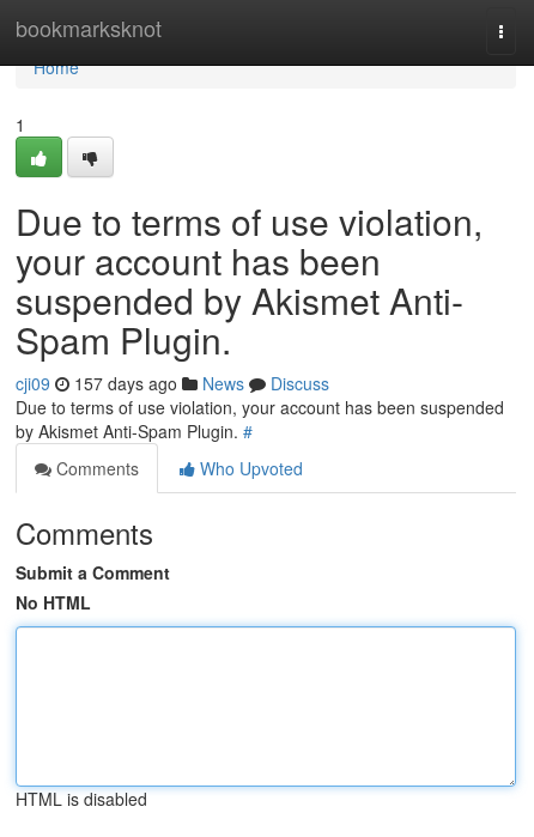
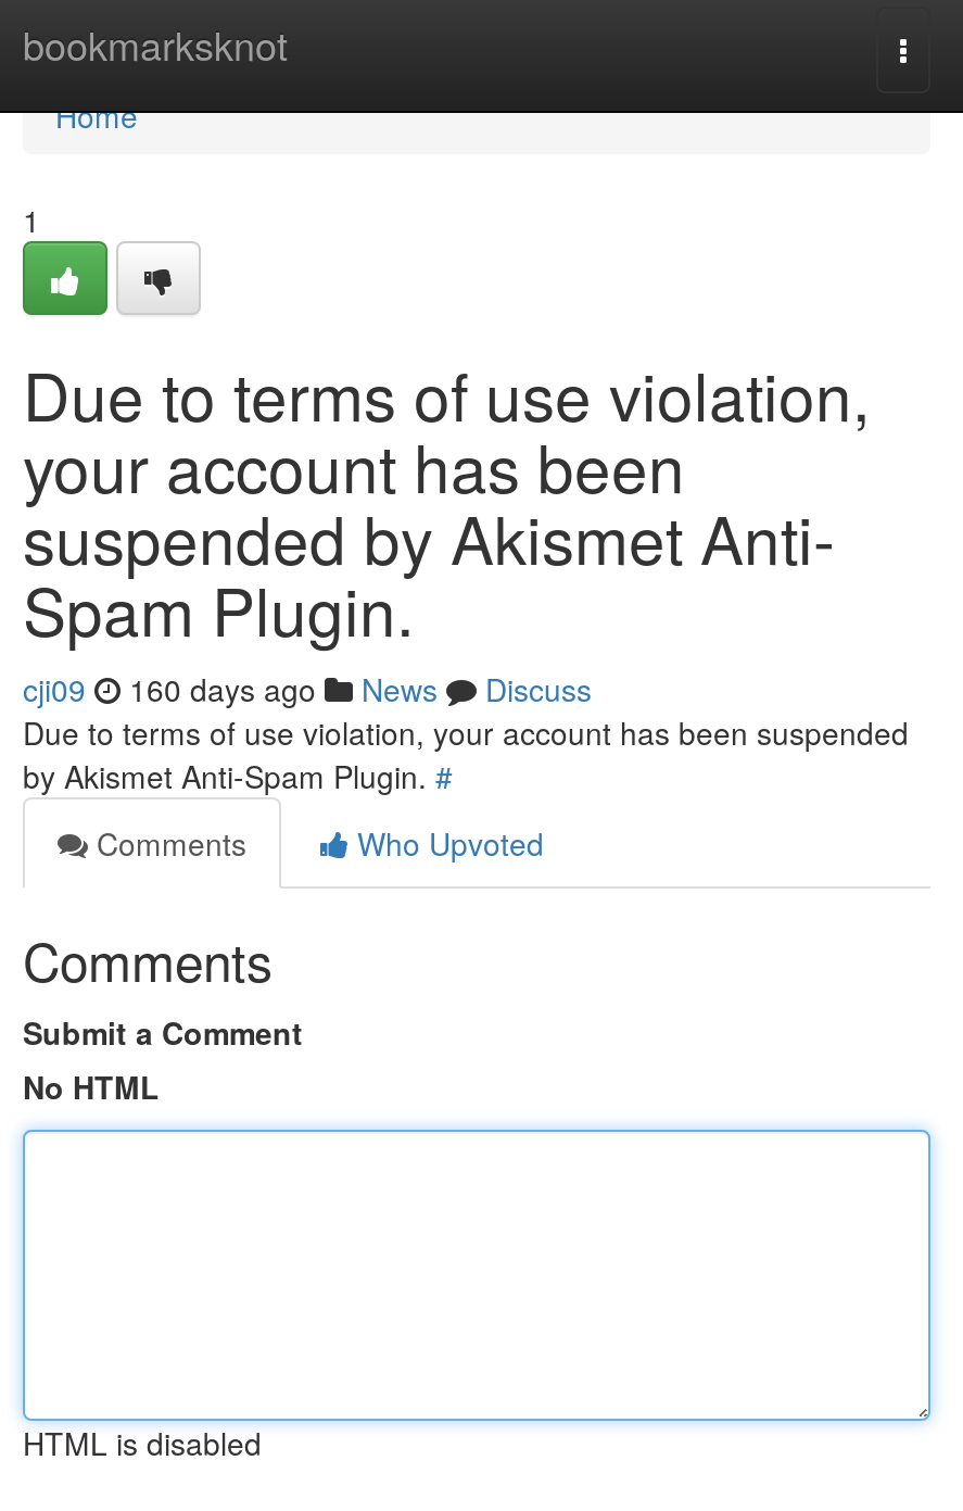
- cji09 157 days ago News Discuss
+ cji09 160 days ago News Discuss
